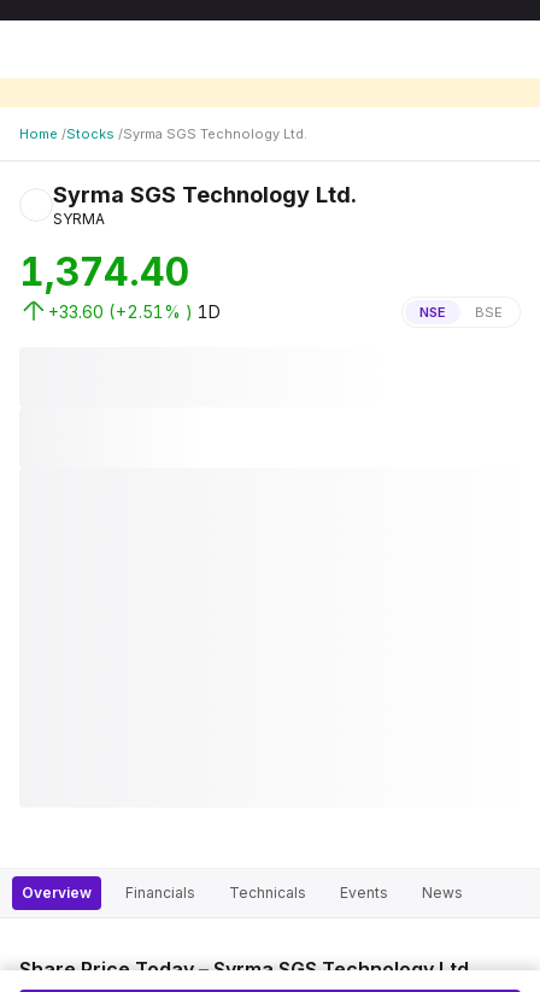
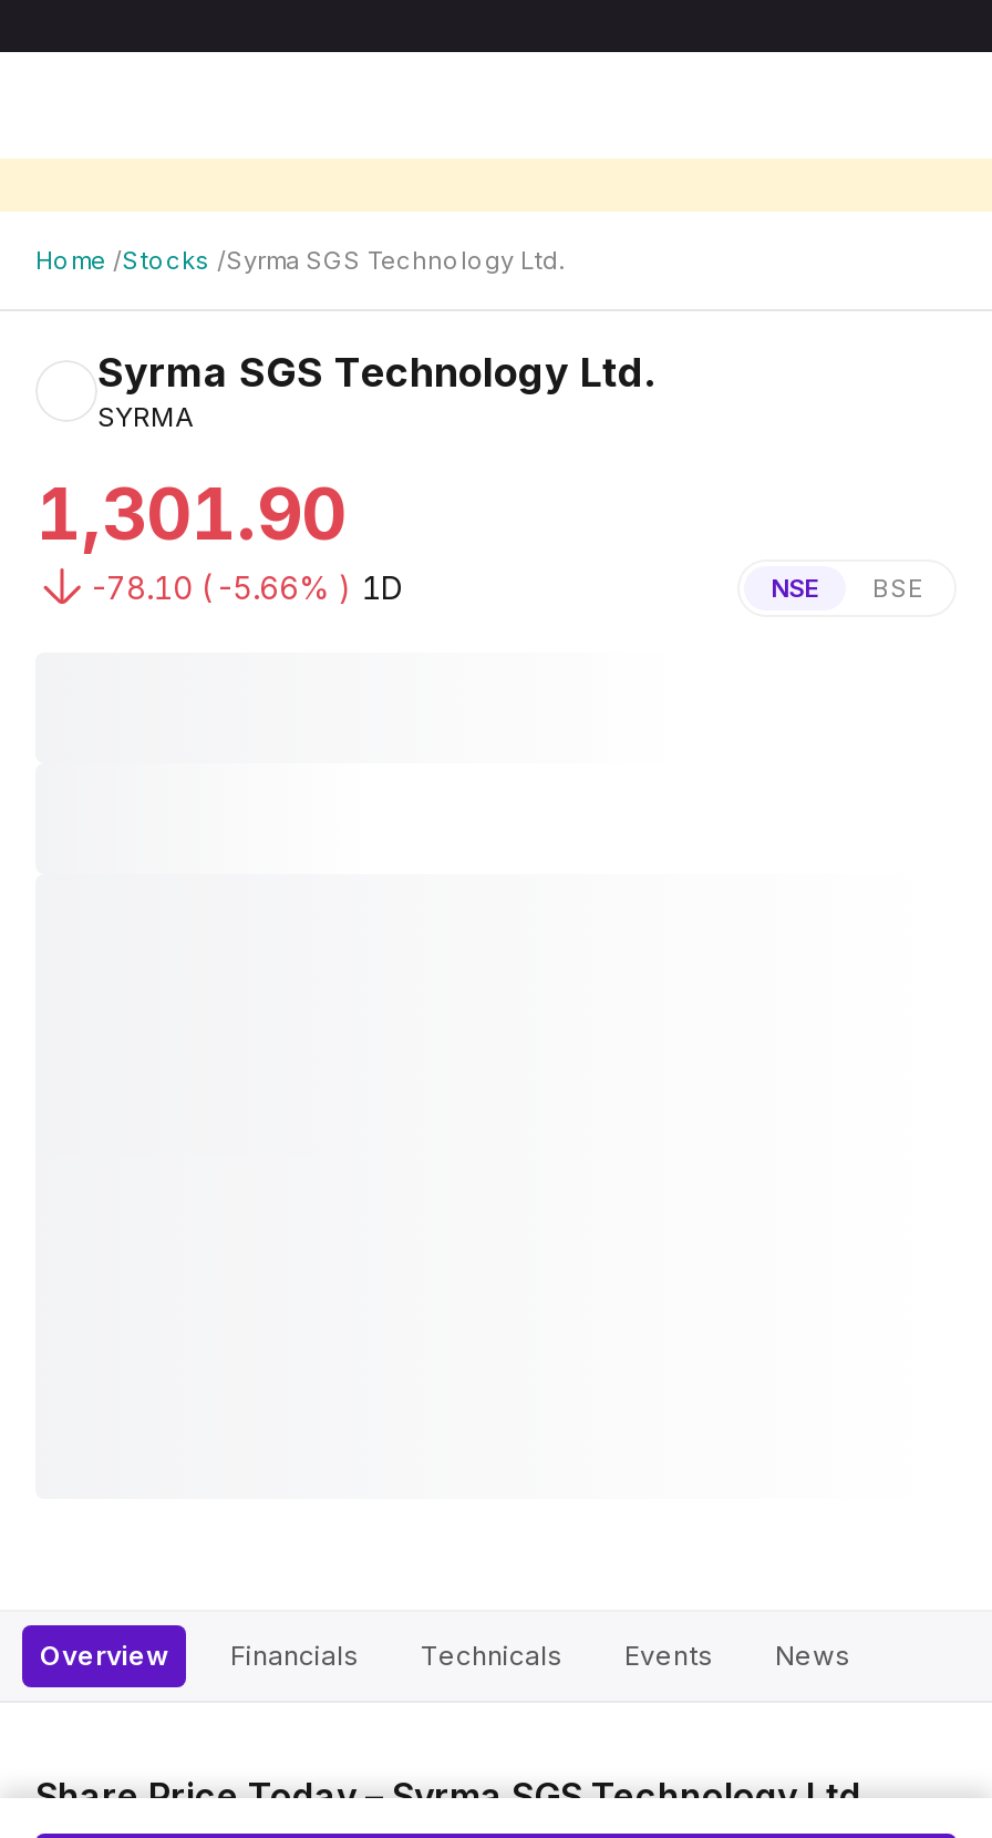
- 1,374.40
+ 1,301.90

- +33.60 (+2.51% ) 1D
+ -78.10 (-5.66% ) 1D
